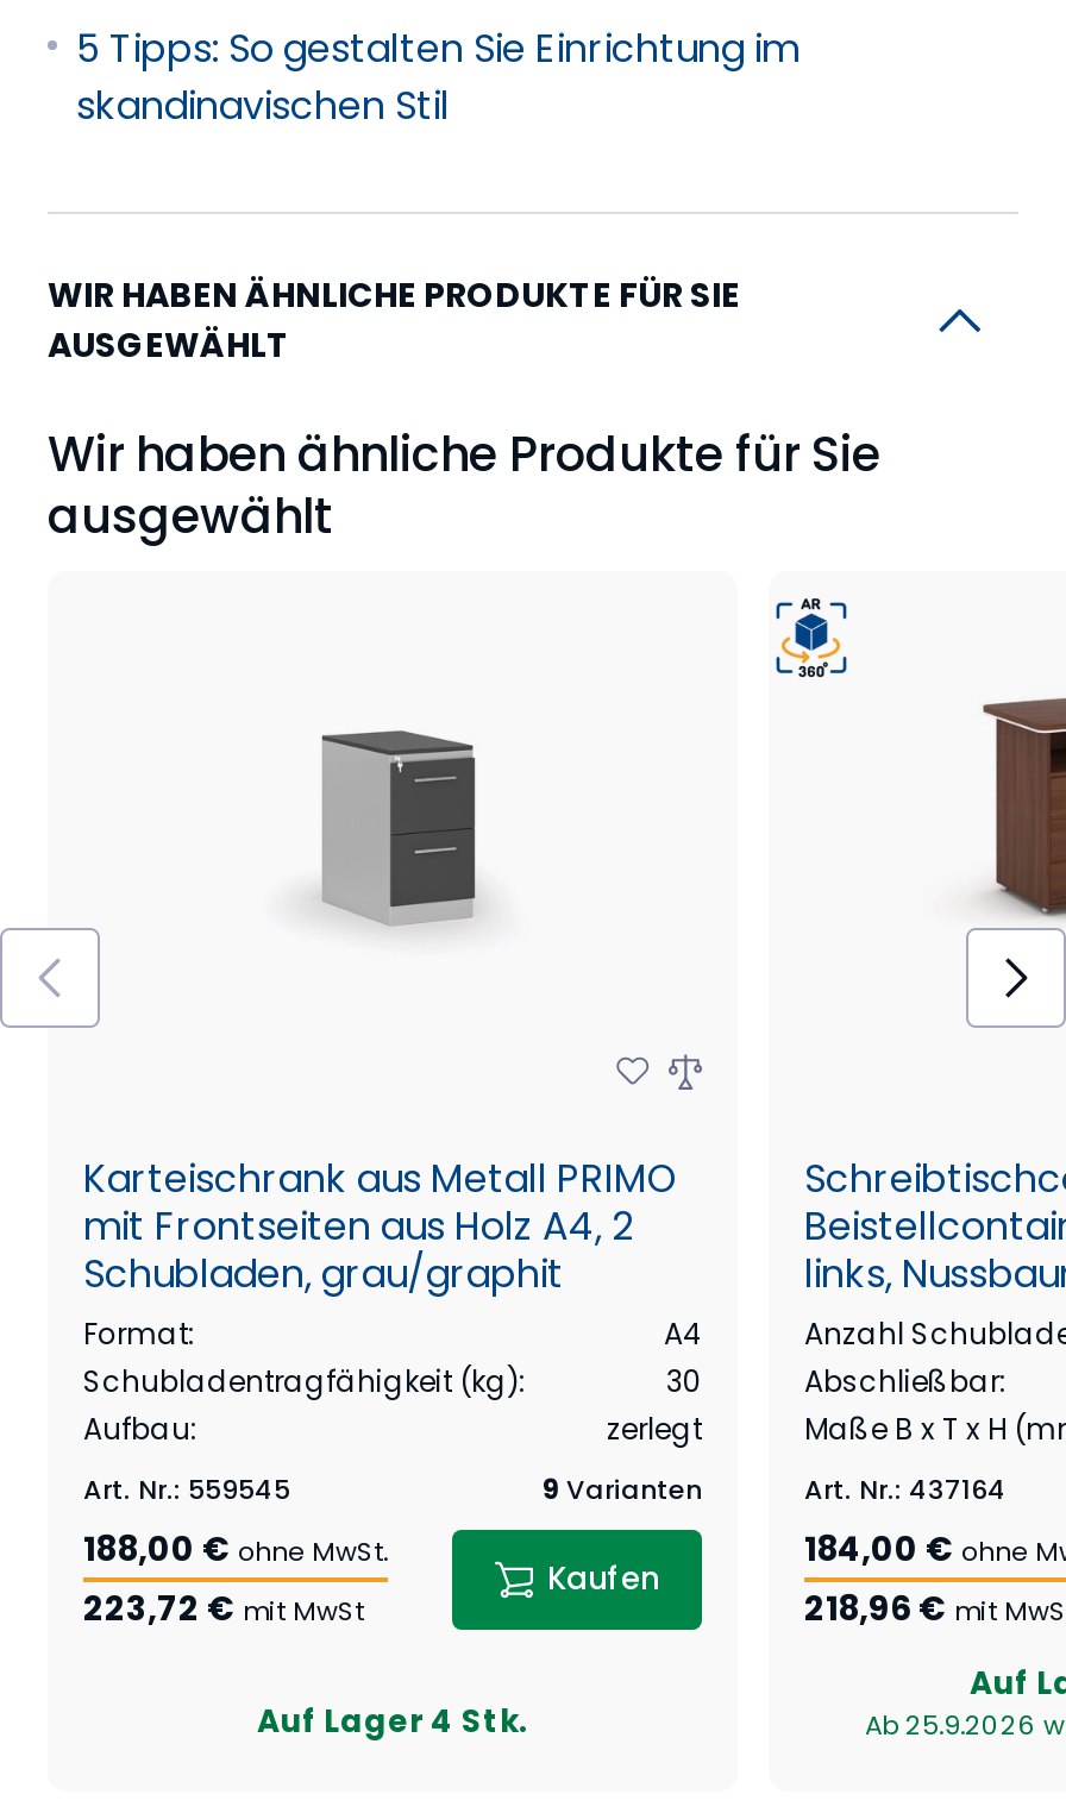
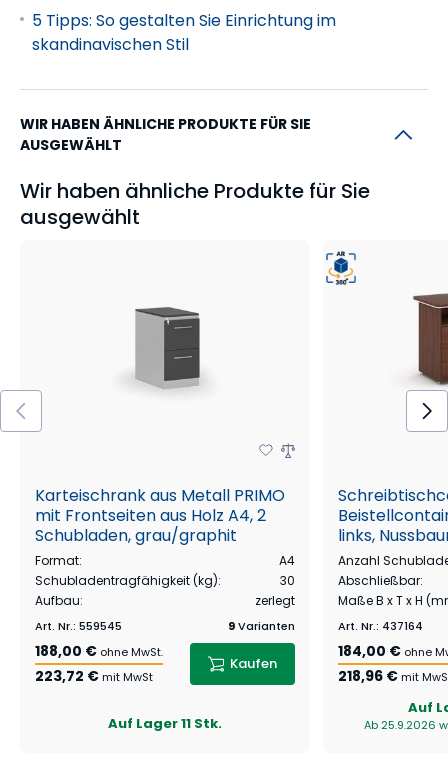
- Auf Lager 4 Stk.
+ Auf Lager 11 Stk.
